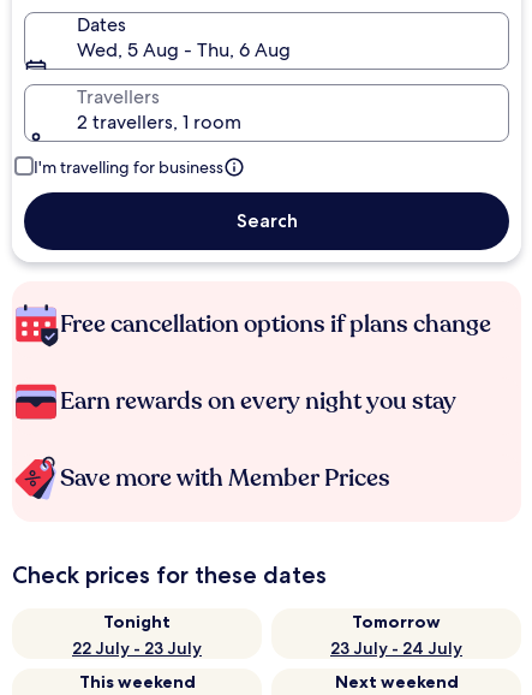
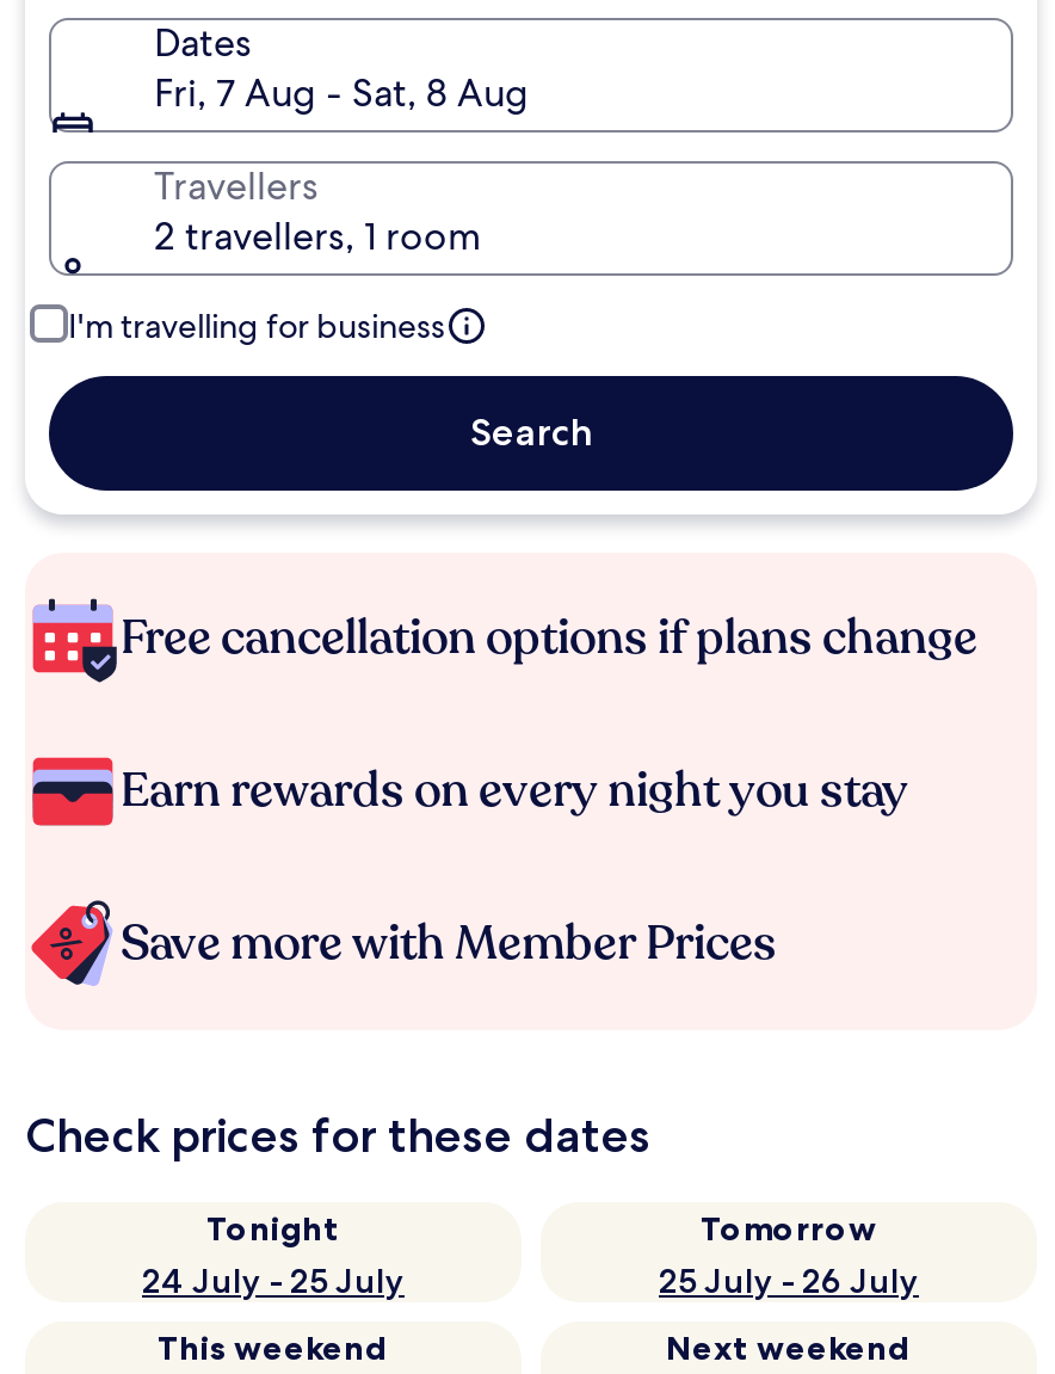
- Wed, 5 Aug - Thu, 6 Aug
+ Fri, 7 Aug - Sat, 8 Aug

- 22 July - 23 July
+ 24 July - 25 July

- 23 July - 24 July
+ 25 July - 26 July
